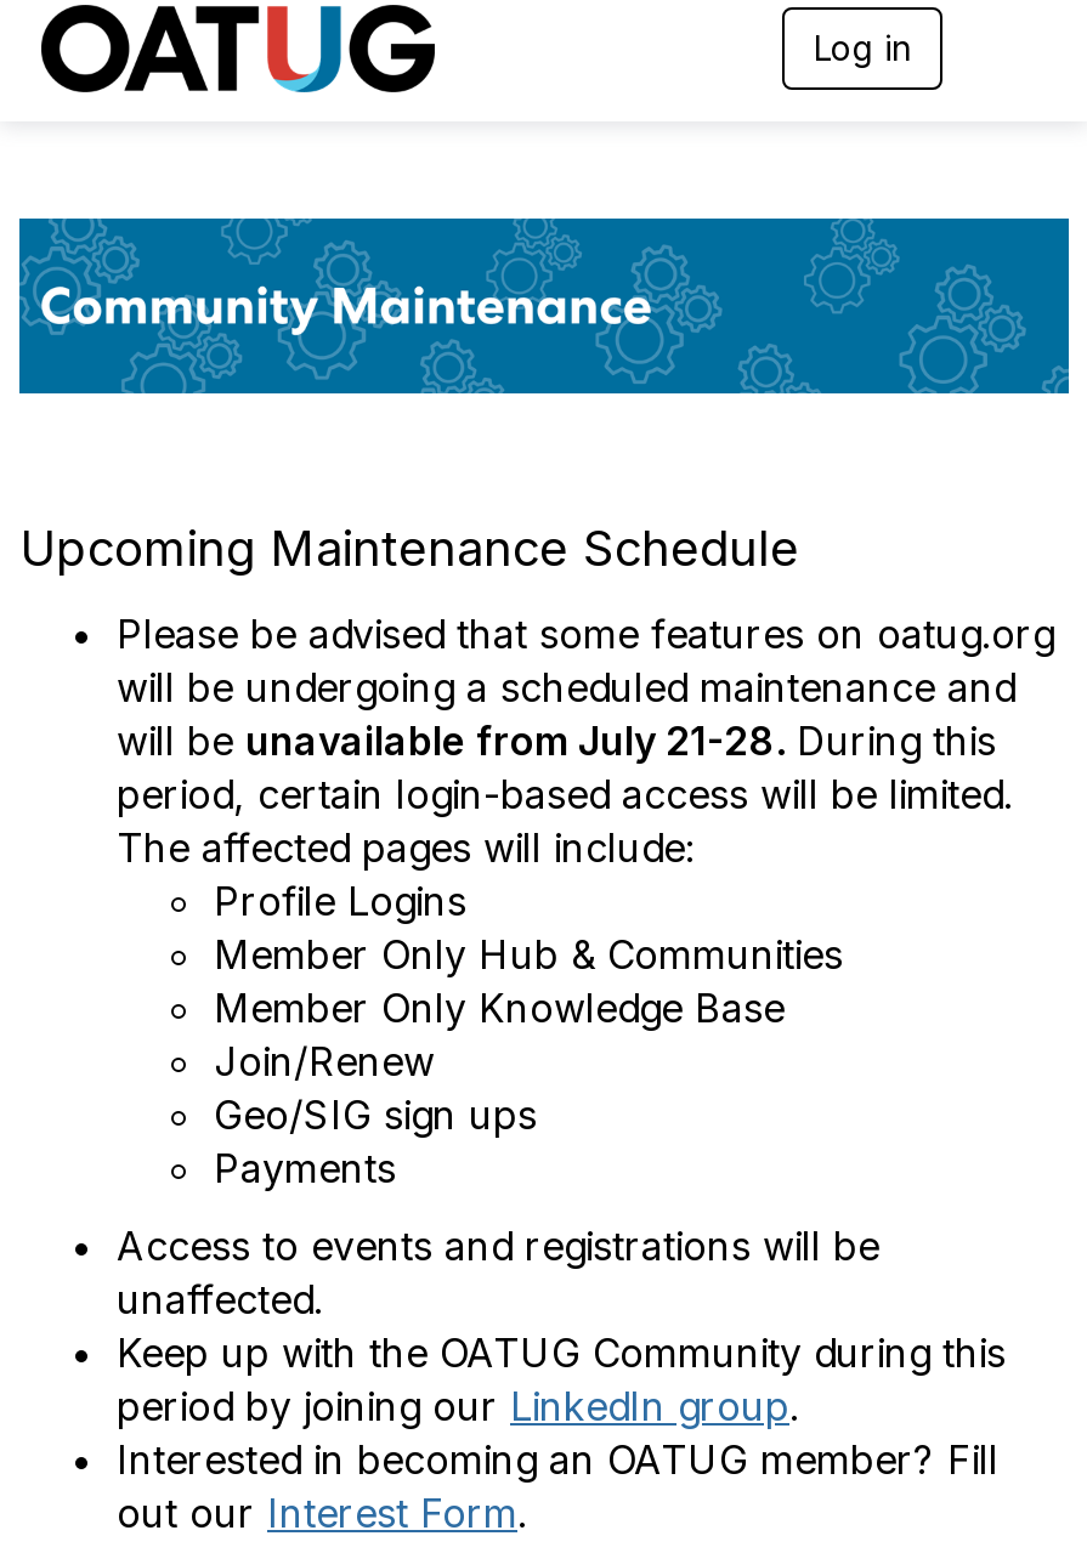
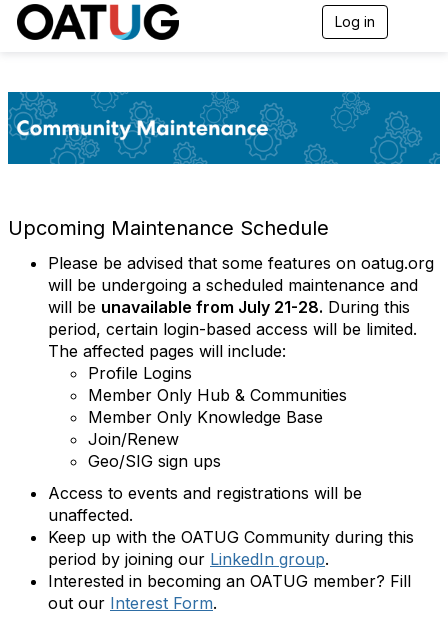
- Payments
